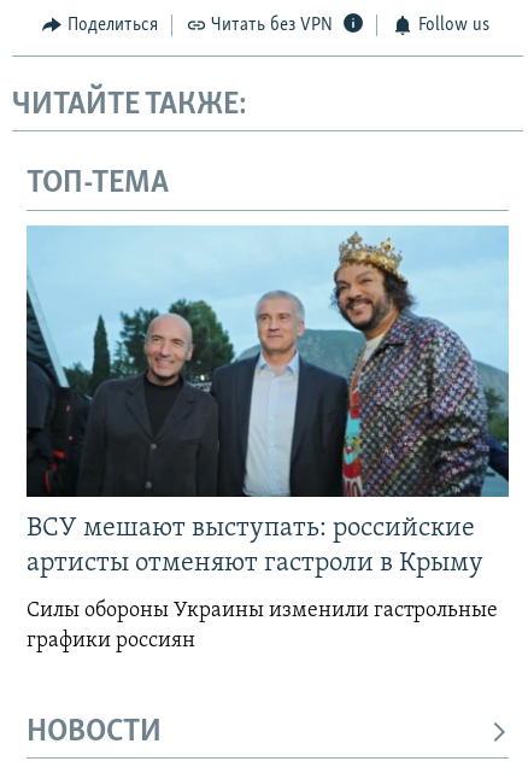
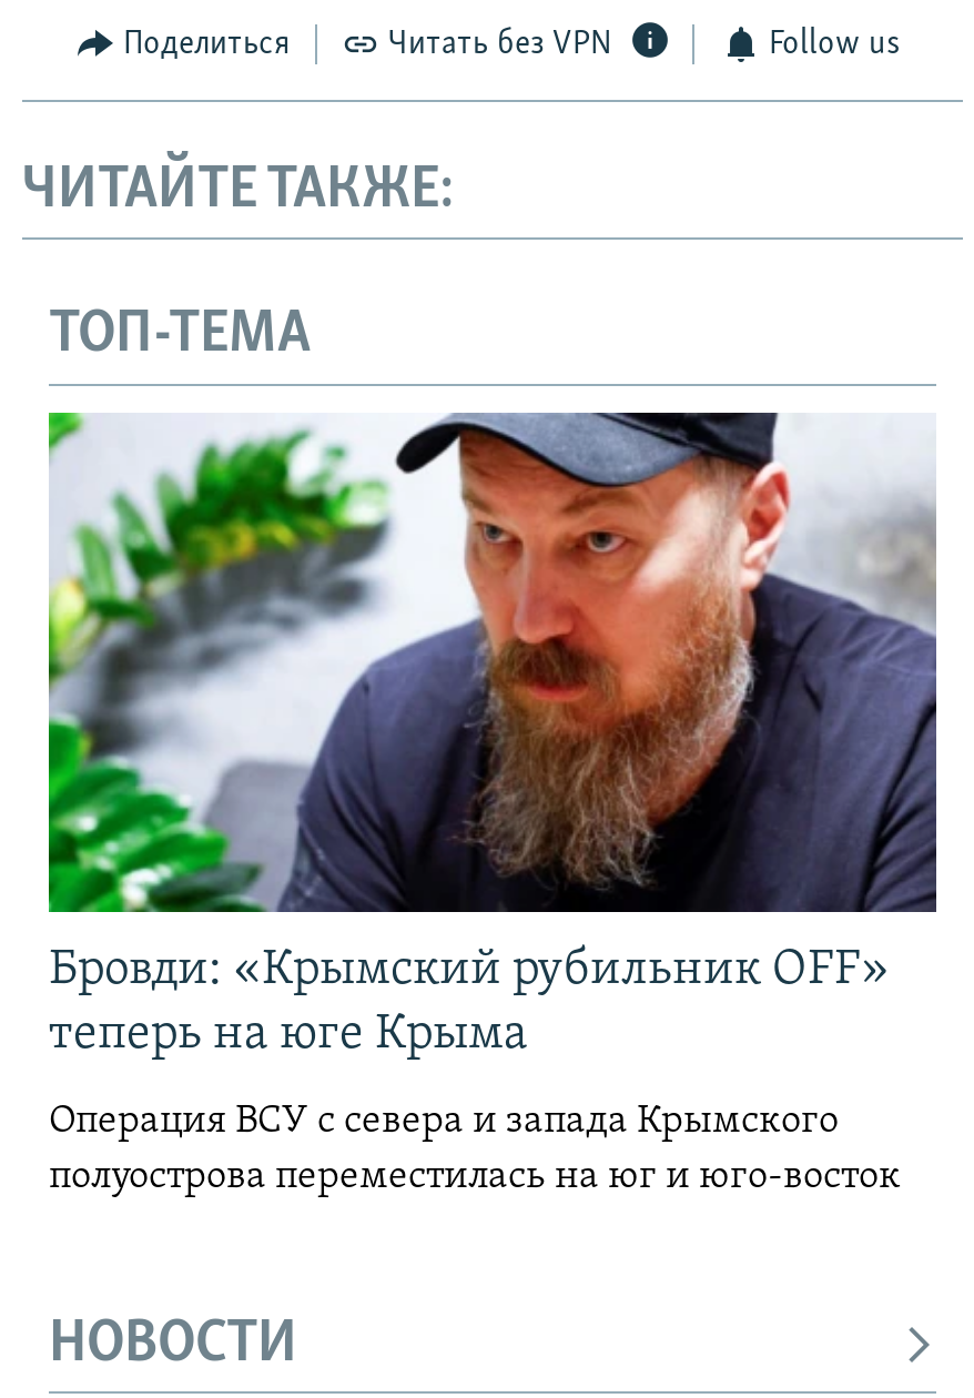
- [image]
- ВСУ мешают выступать: российские
- артисты отменяют гастроли в Крыму
+ [image]
+ Бровди: «Крымский рубильник OFF»
+ теперь на юге Крыма

- Силы обороны Украины изменили гастрольные
- графики россиян
+ Операция ВСУ с севера и запада Крымского
+ полуострова переместилась на юг и юго-восток
